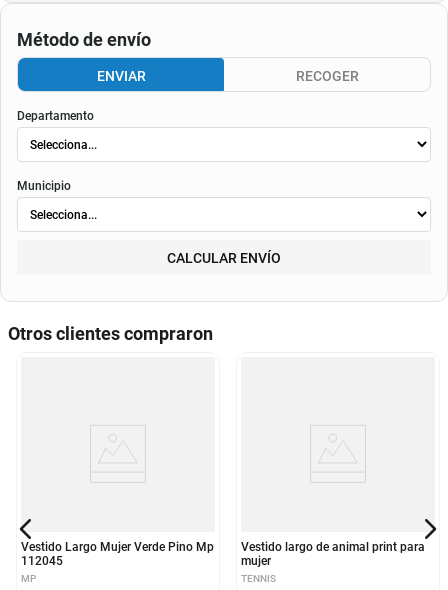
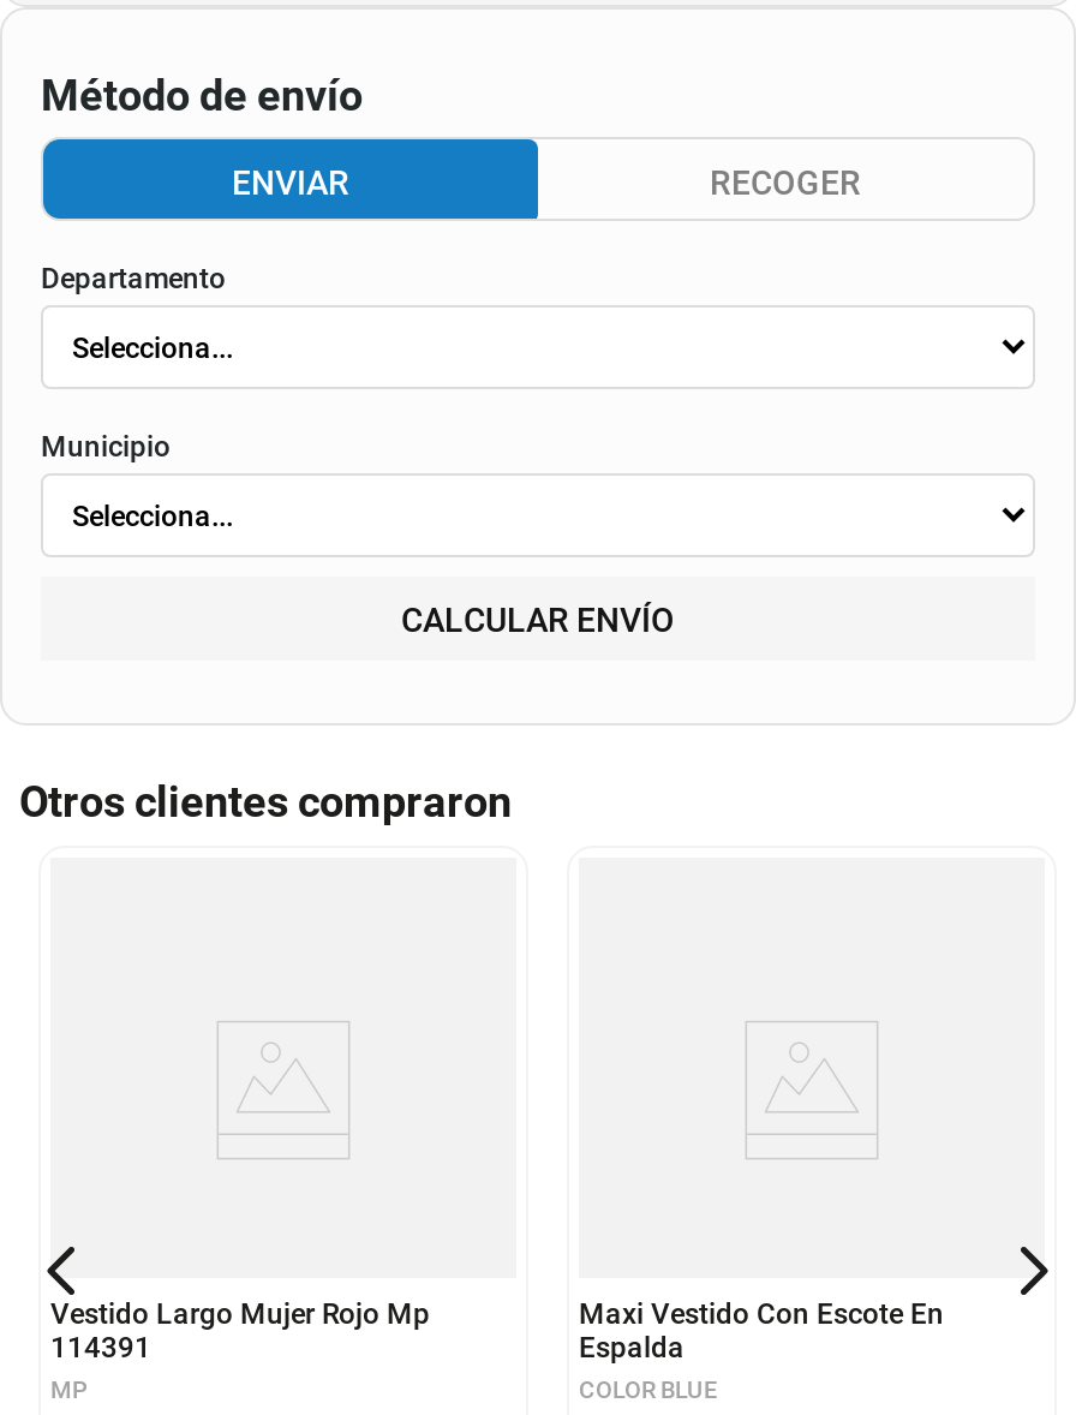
- Vestido Largo Mujer Verde Pino Mp
- 112045
+ Vestido Largo Mujer Rojo Mp
+ 114391

- Vestido largo de animal print para
- mujer
- TENNIS
+ Maxi Vestido Con Escote En
+ Espalda
+ COLOR BLUE
